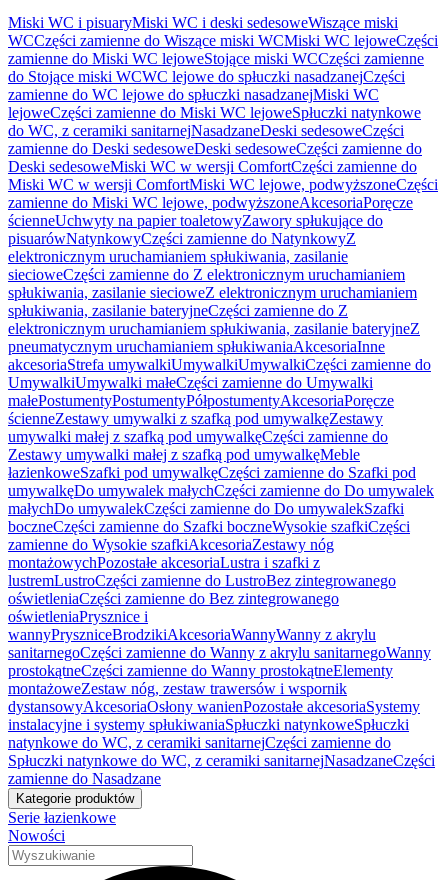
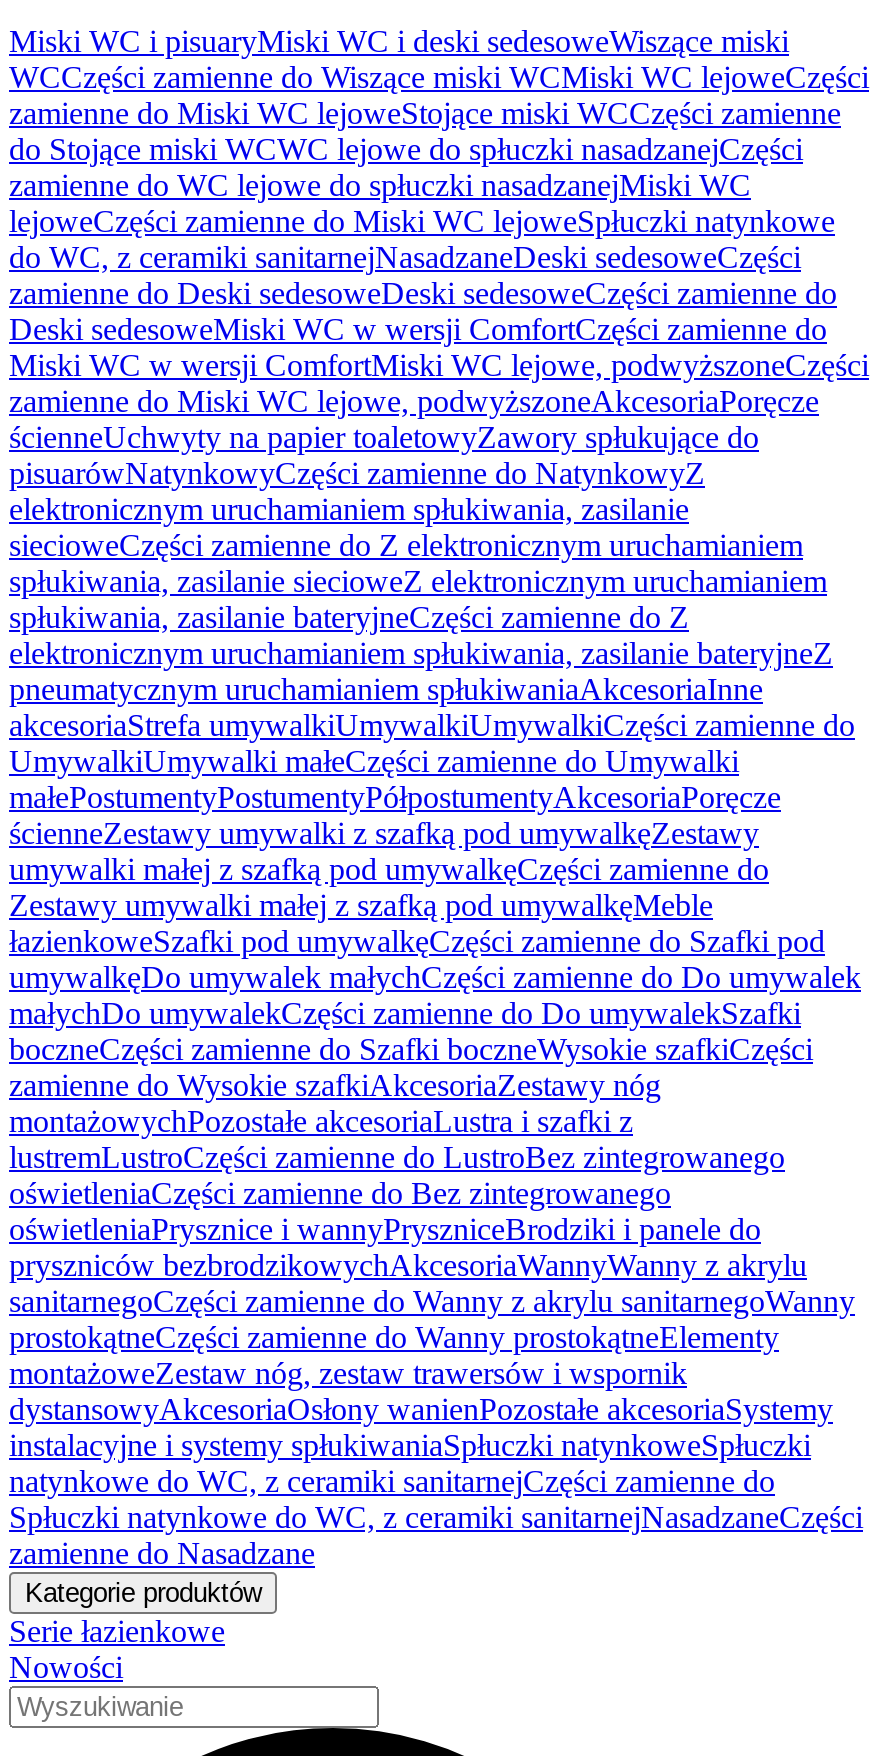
- oświetleniaPrysznice i
- wannyPryszniceBrodzikiAkcesoriaWannyWanny z akrylu
+ oświetleniaPrysznice i wannyPryszniceBrodziki i panele do
+ pryszniców bezbrodzikowychAkcesoriaWannyWanny z akrylu
